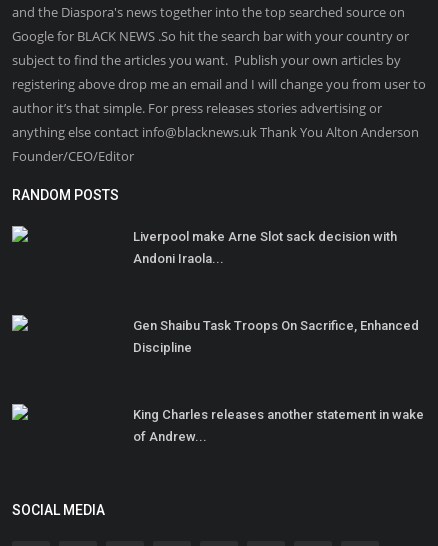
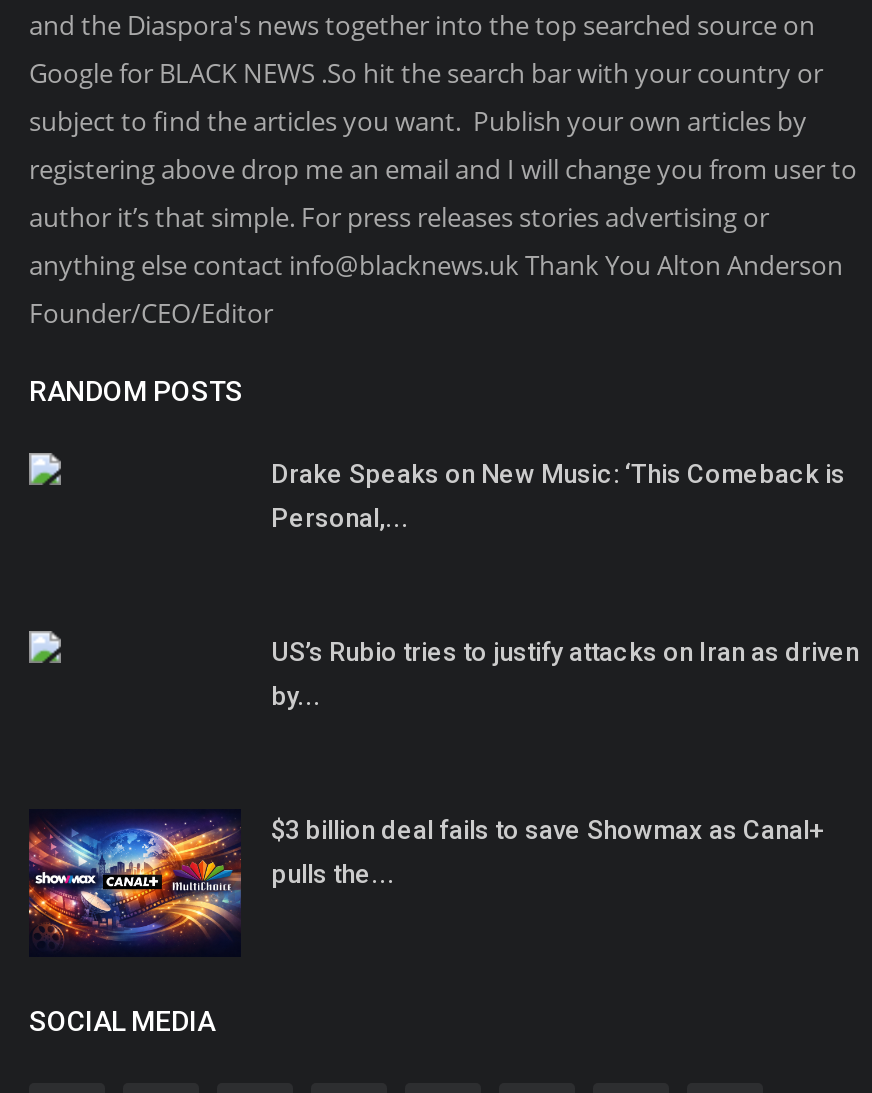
+ [image]

- Liverpool make Arne Slot sack decision with
+ Drake Speaks on New Music: ‘This Comeback is

- Andoni Iraola...
+ Personal,...

- Gen Shaibu Task Troops On Sacrifice, Enhanced
+ US’s Rubio tries to justify attacks on Iran as driven

- Discipline
+ by...

- King Charles releases another statement in wake
+ $3 billion deal fails to save Showmax as Canal+

- of Andrew...
+ pulls the...
